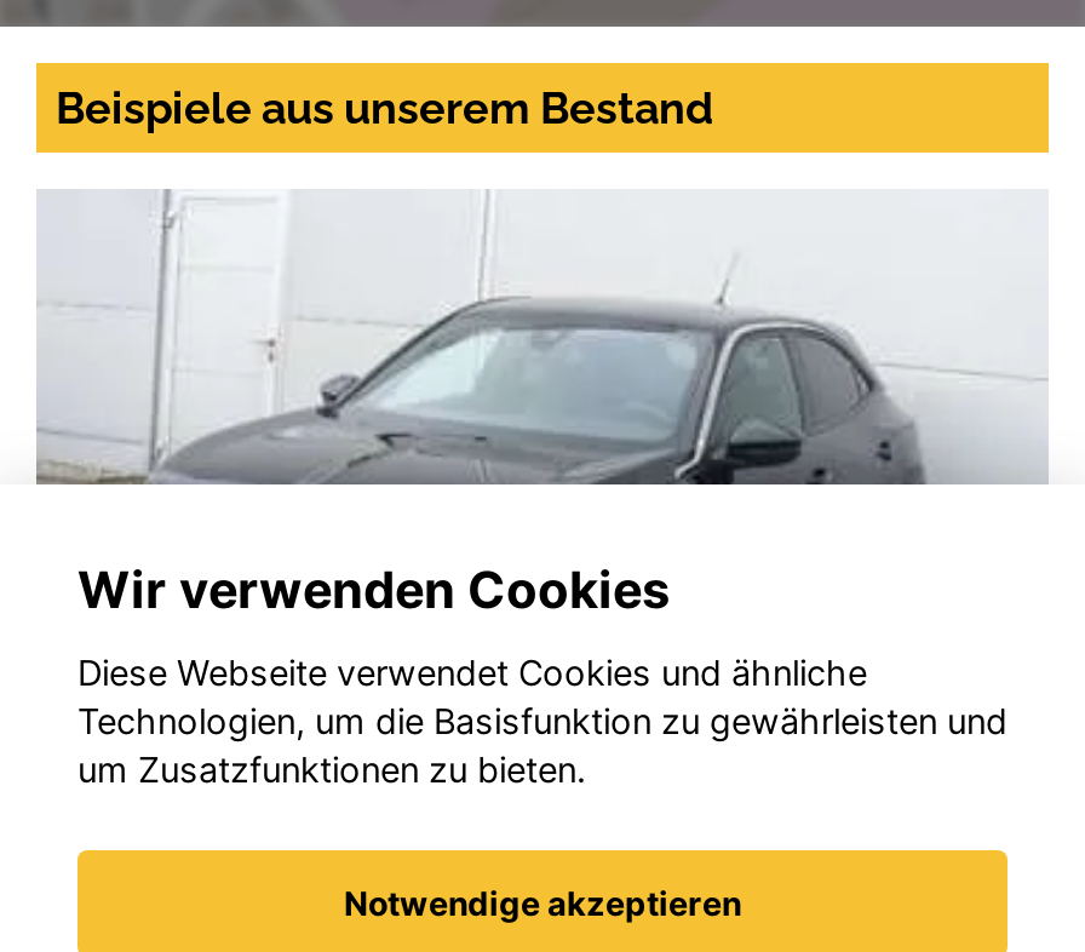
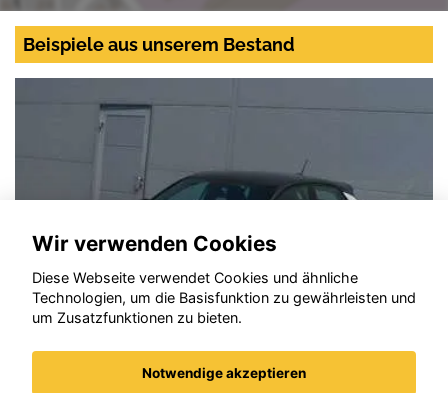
- [image]
+ [image]
